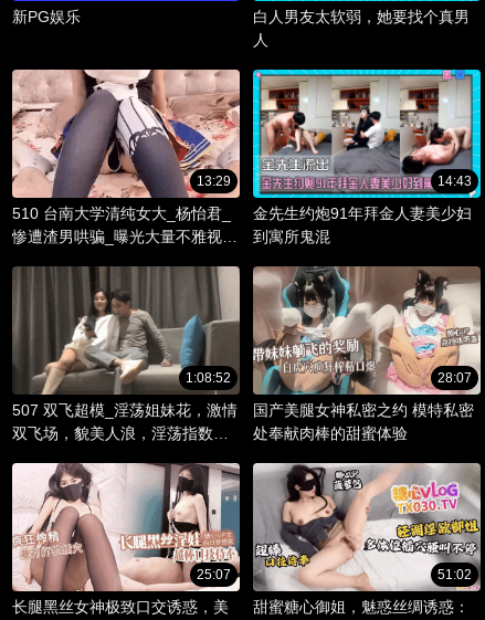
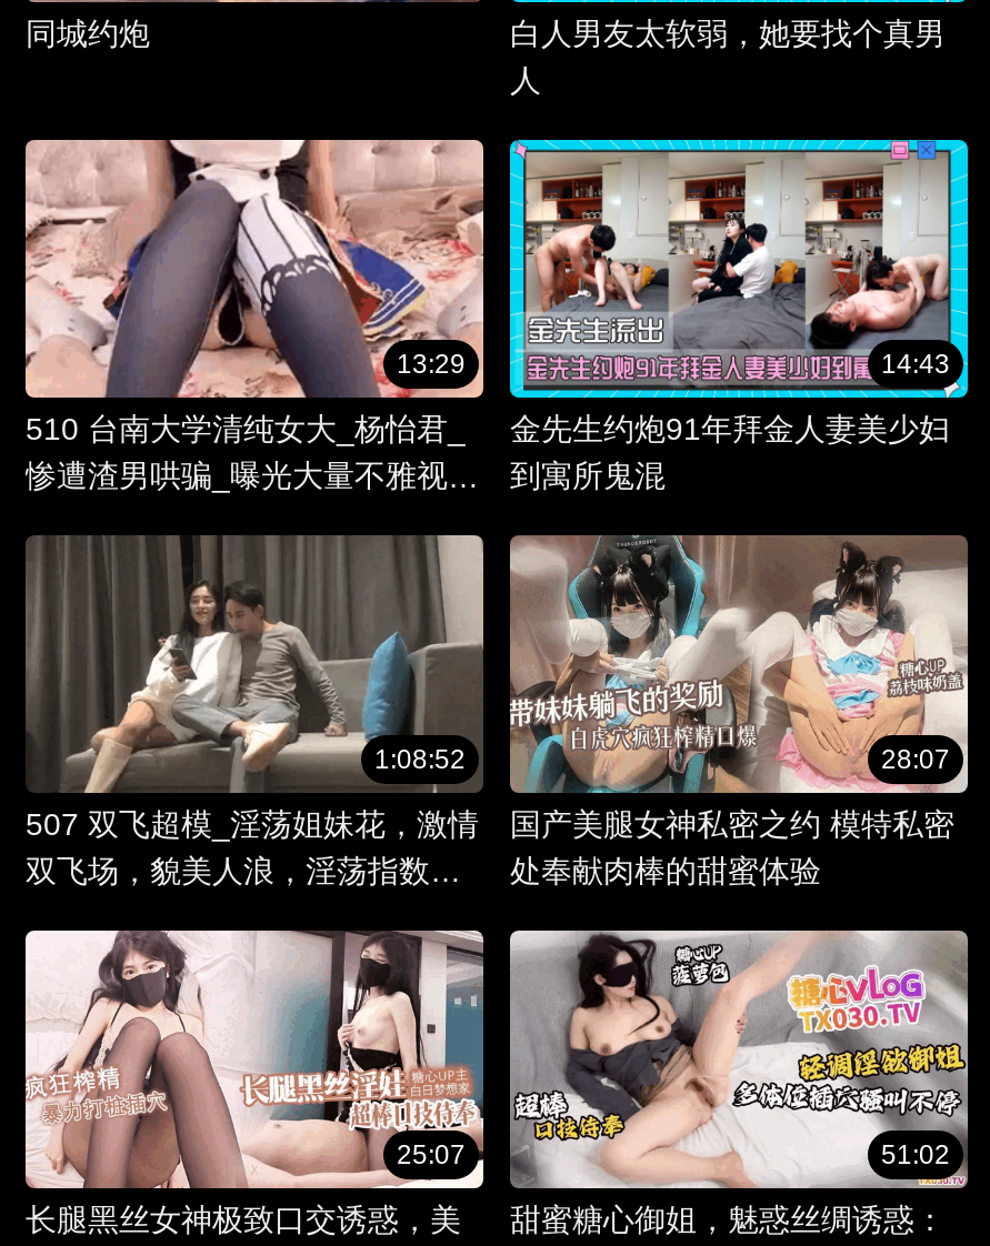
- 新PG娱乐
+ 同城约炮
